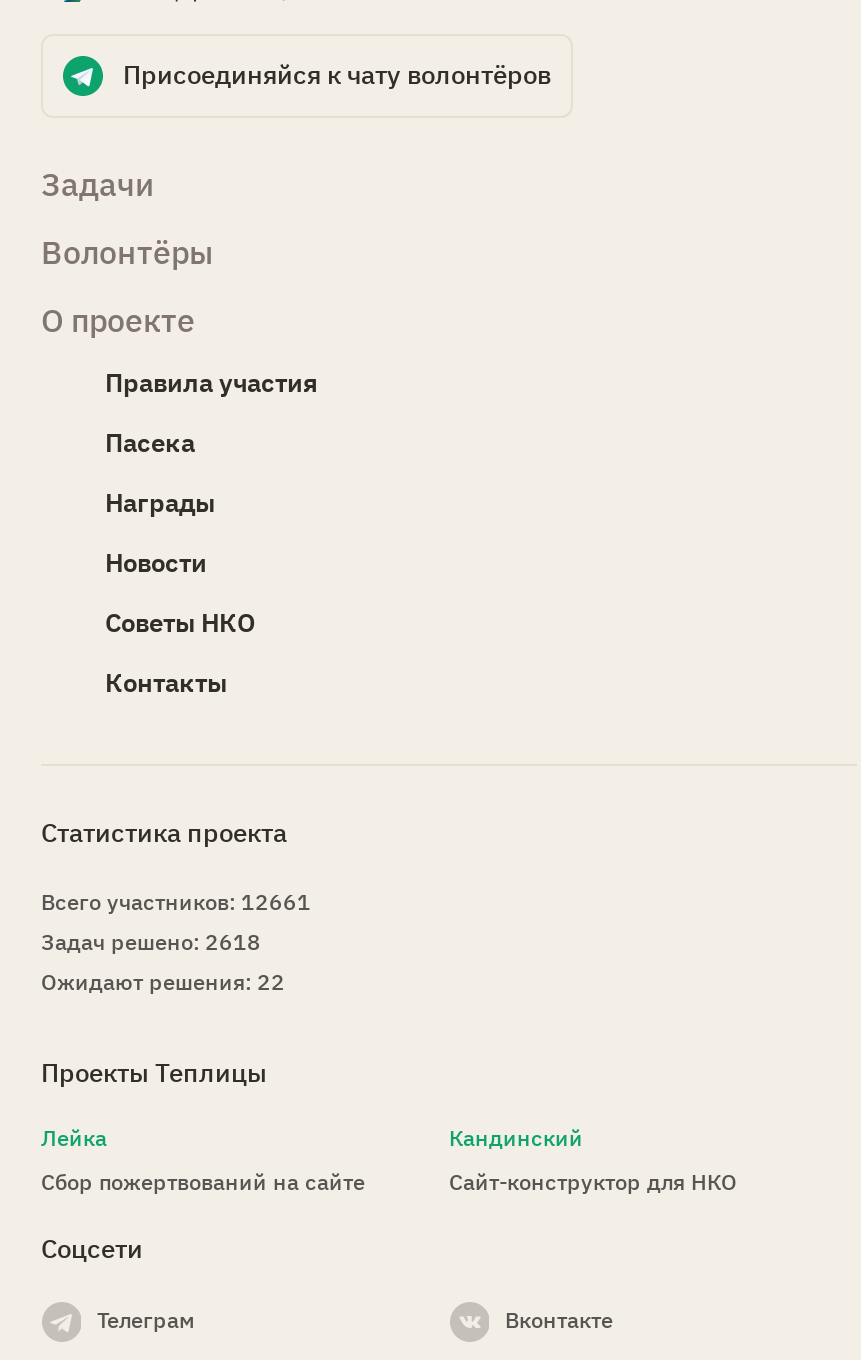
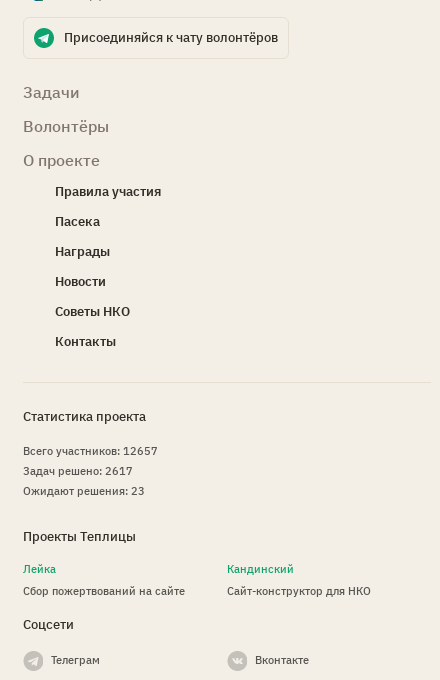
- Всего участников: 12661
+ Всего участников: 12657

- Задач решено: 2618
+ Задач решено: 2617

- Ожидают решения: 22
+ Ожидают решения: 23
